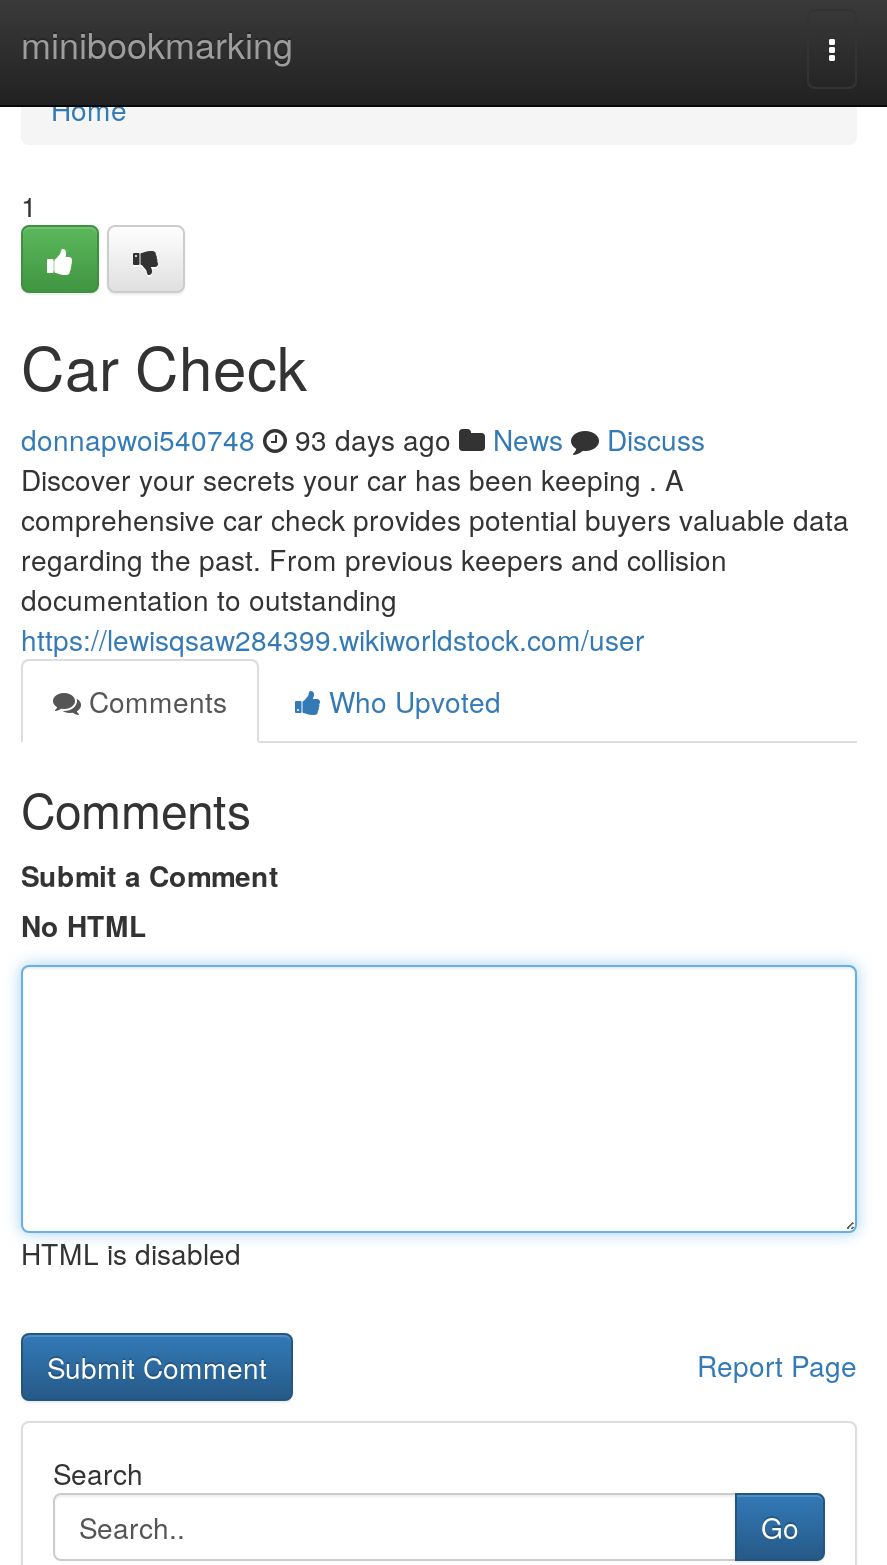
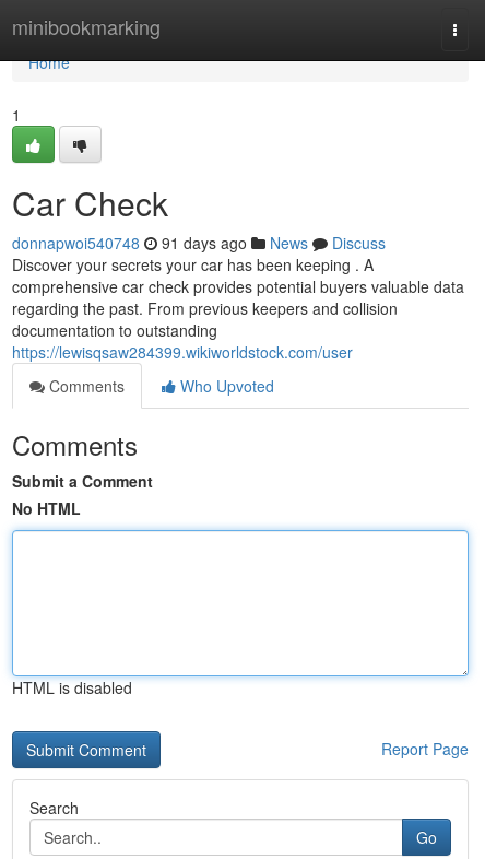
- donnapwoi540748 93 days ago News Discuss
+ donnapwoi540748 91 days ago News Discuss
